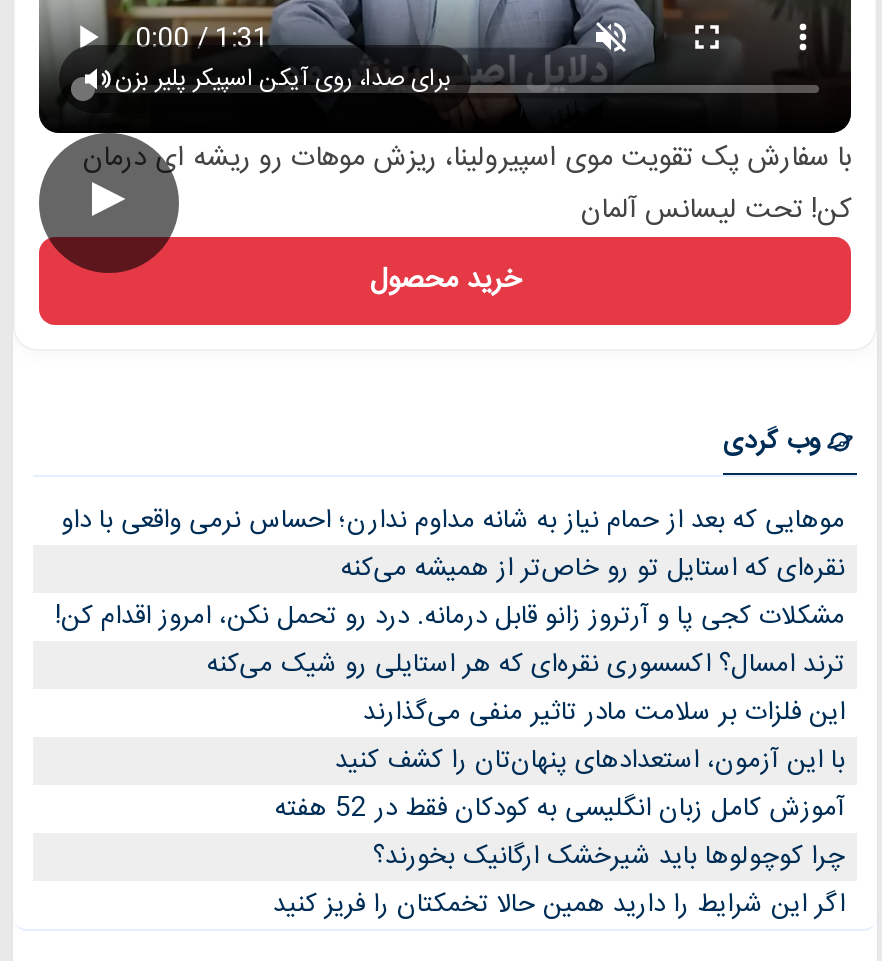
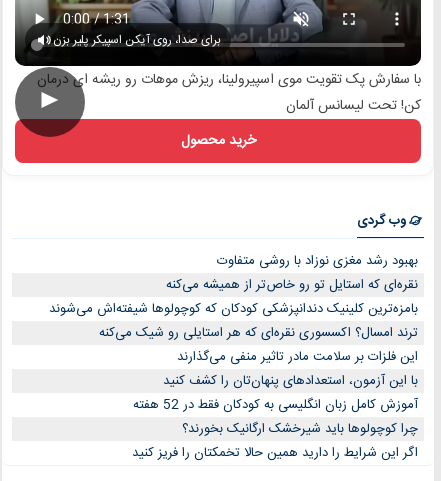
- موهایی که بعد از حمام نیاز به شانه مداوم ندارن؛ احساس نرمی واقعی با داو
+ بهبود رشد مغزی نوزاد با روشی متفاوت

- مشکلات کجی پا و آرتروز زانو قابل درمانه. درد رو تحمل نکن، امروز اقدام کن!
+ بامزه‌ترین کلینیک دندانپزشکی کودکان که کوچولوها شیفته‌اش می‌شوند
